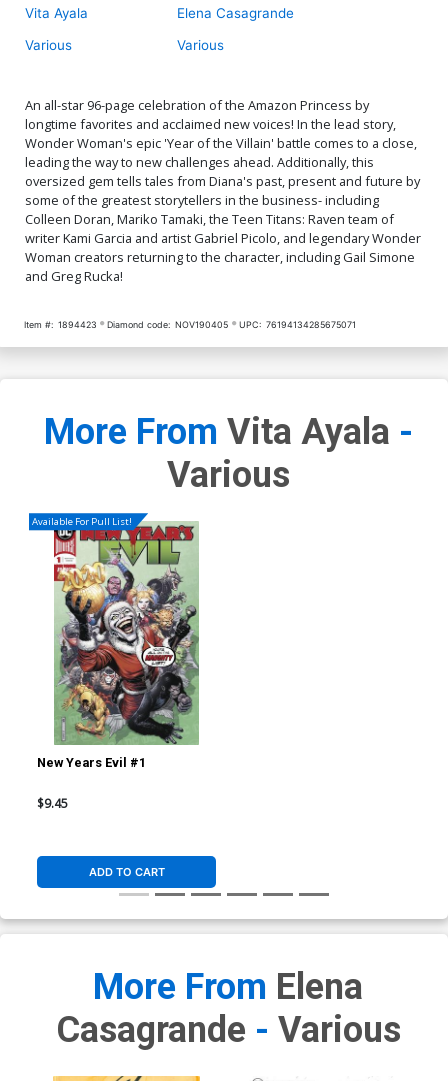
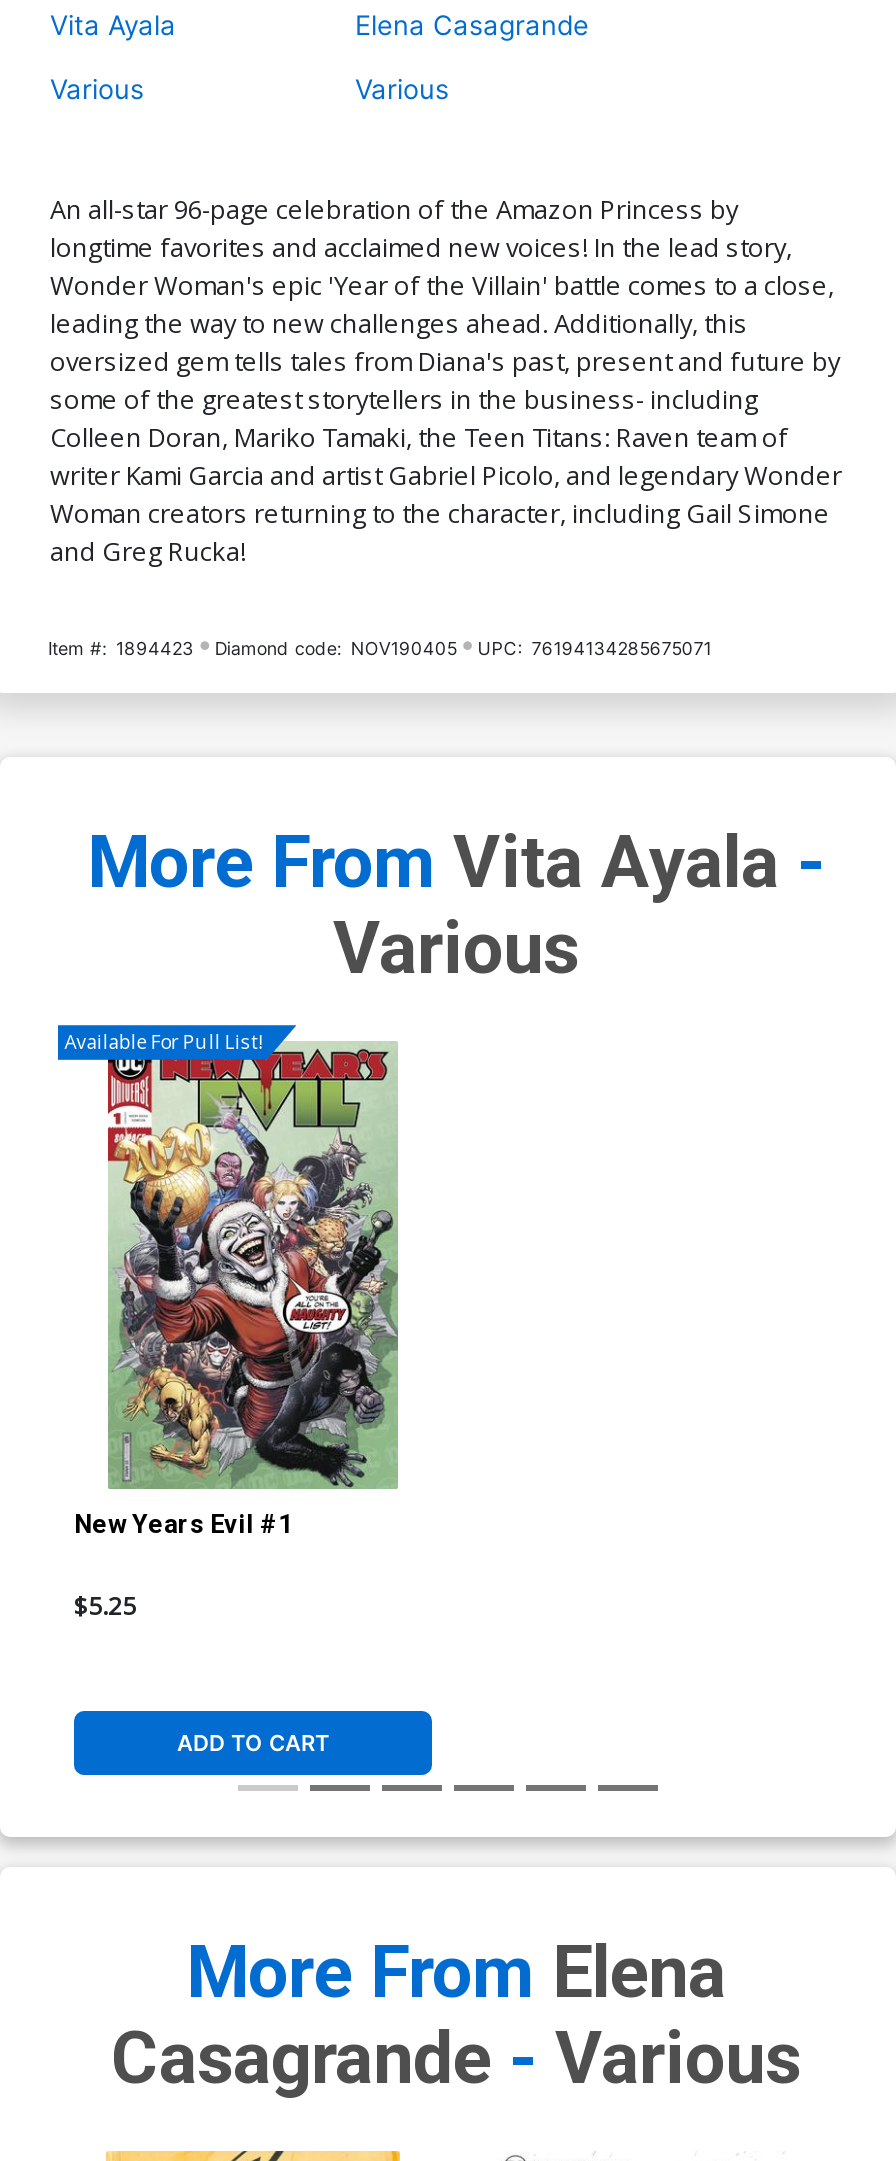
- $9.45
+ $5.25
